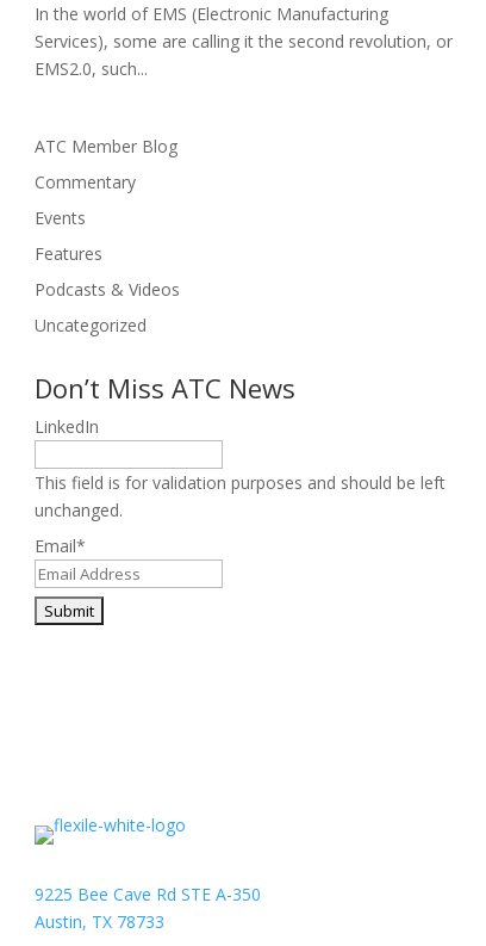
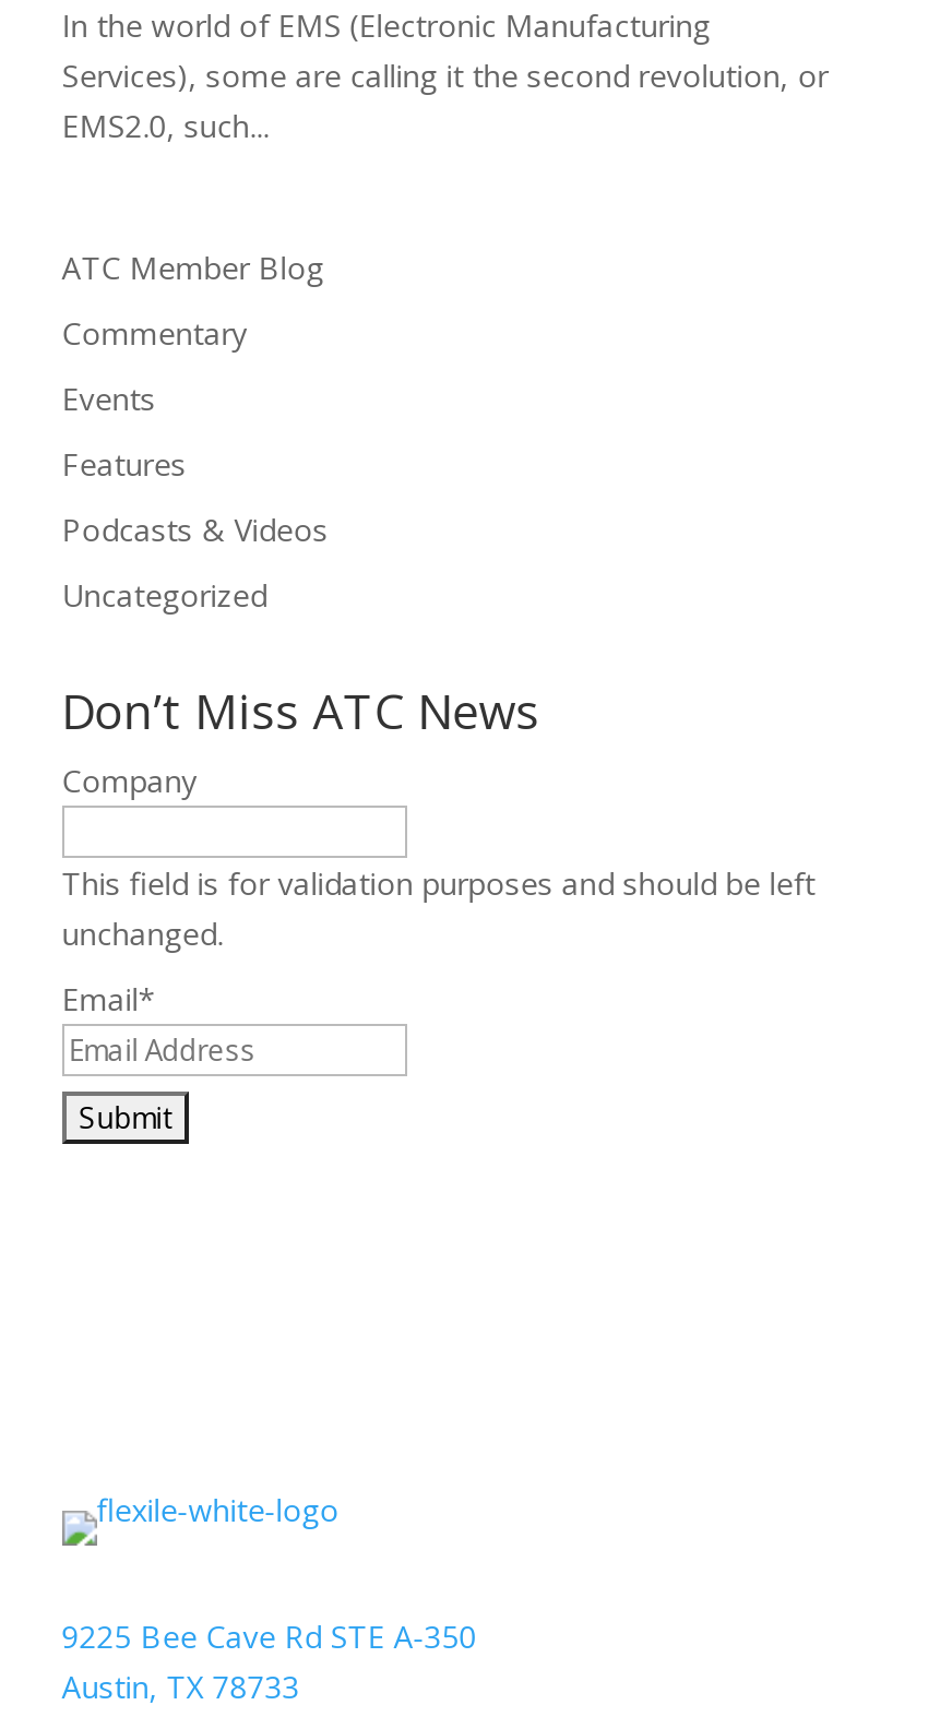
- LinkedIn
+ Company
